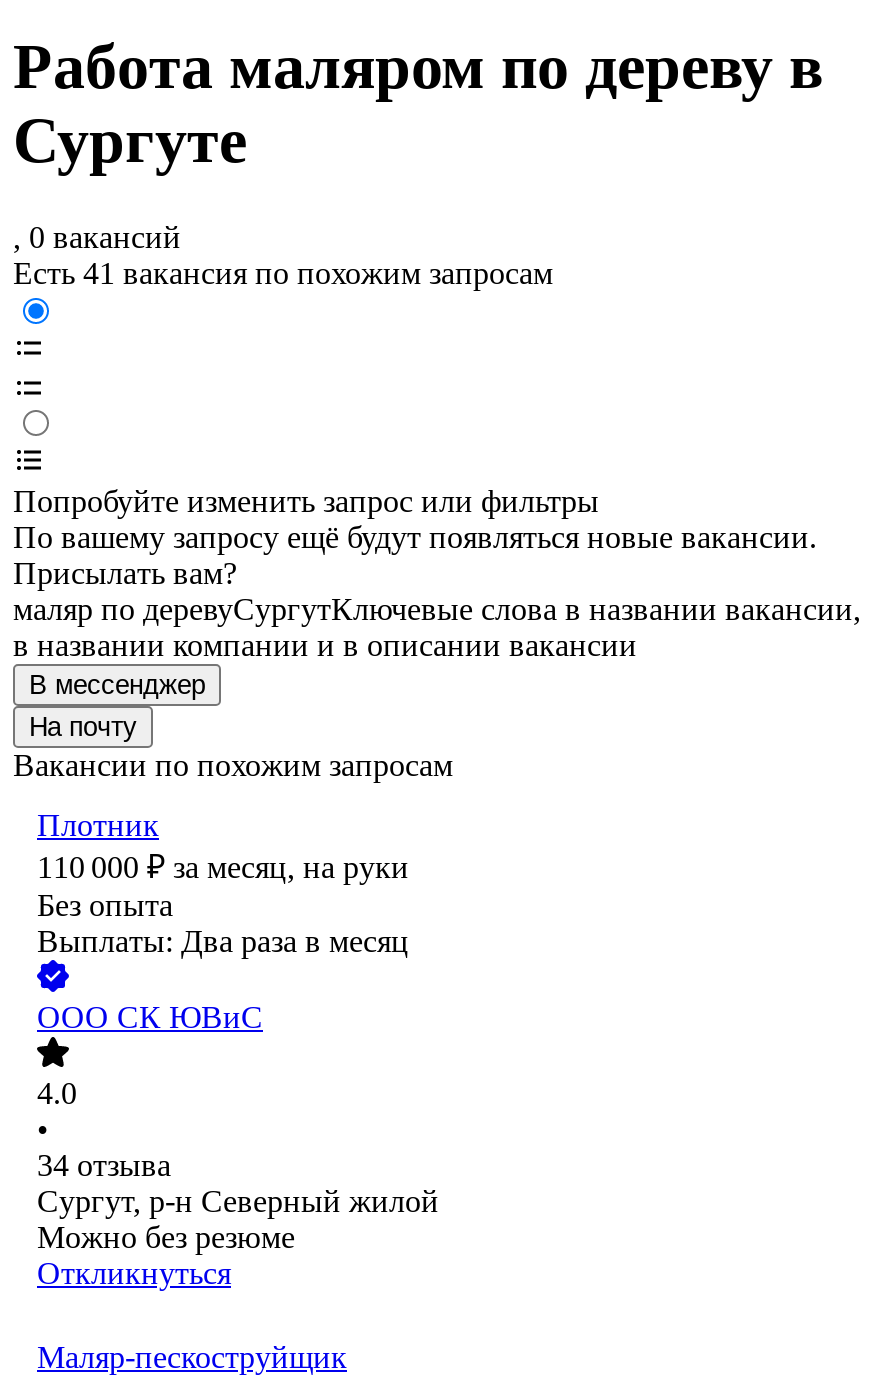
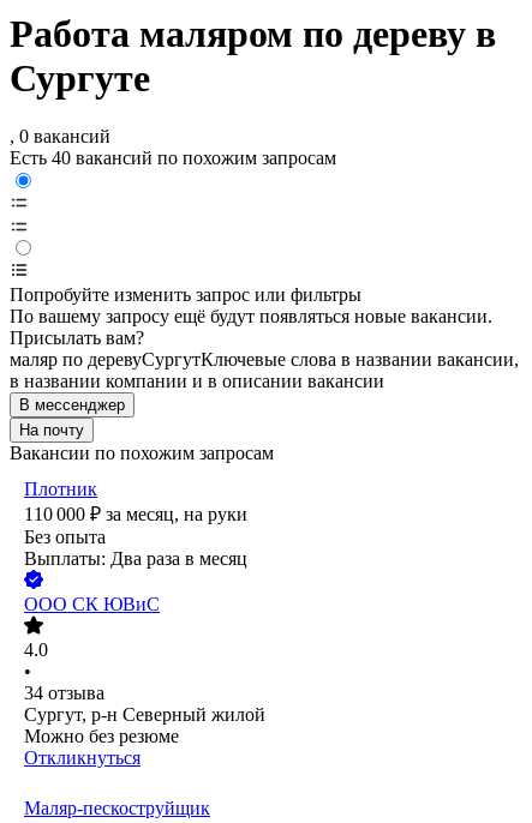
- Есть 41 вакансия по похожим запросам
+ Есть 40 вакансий по похожим запросам
